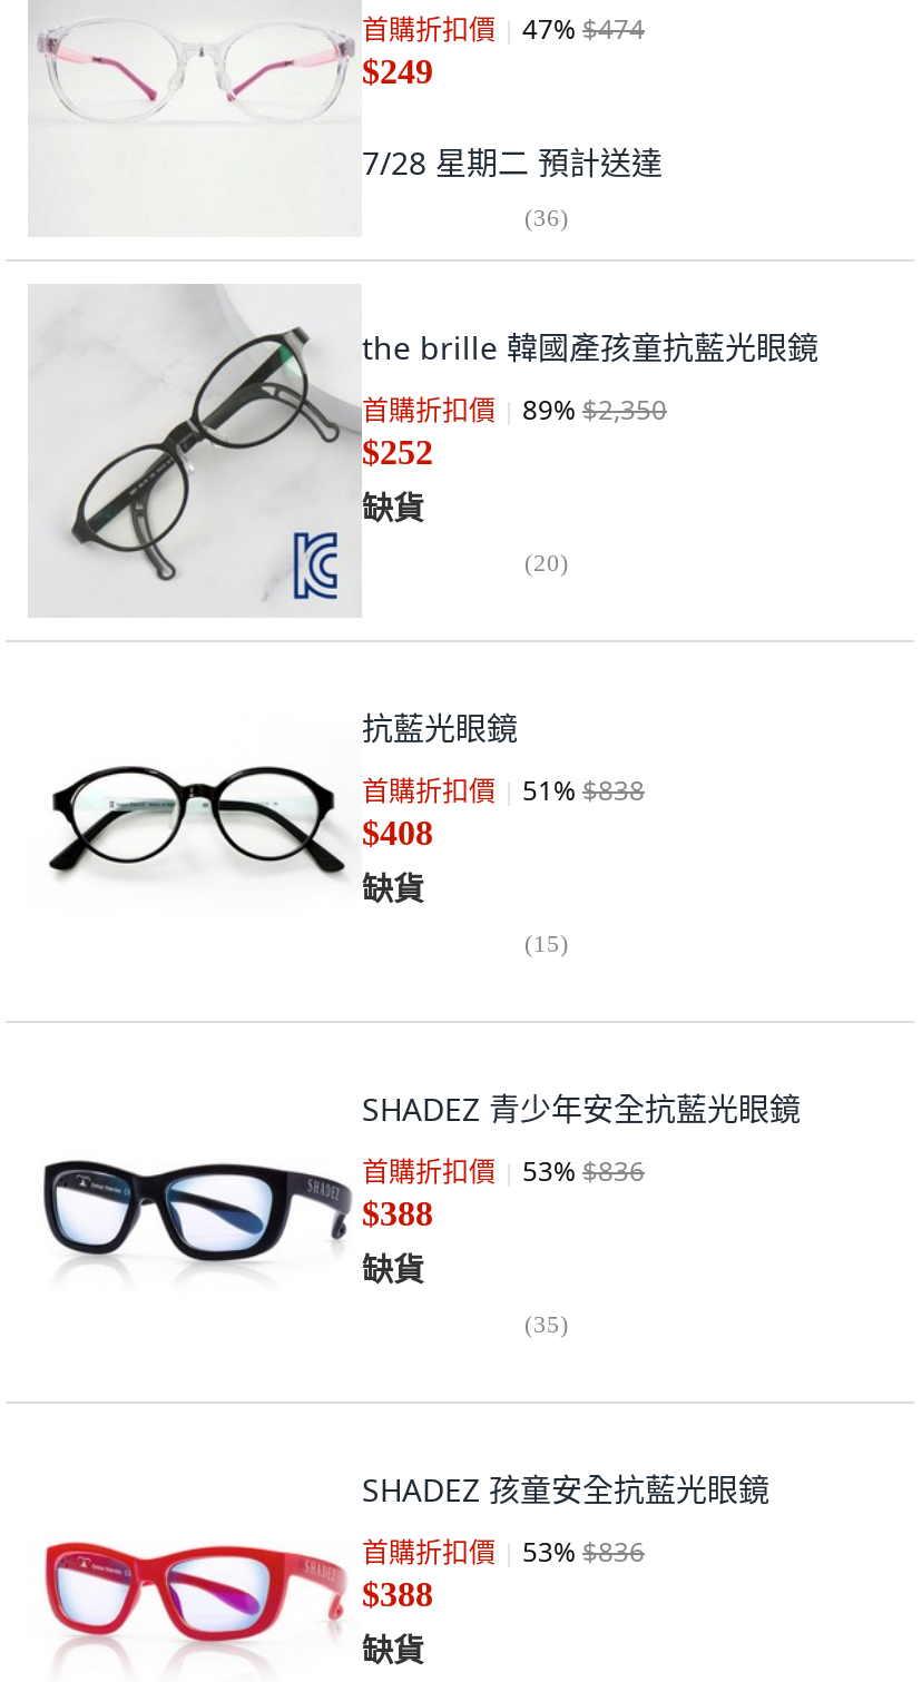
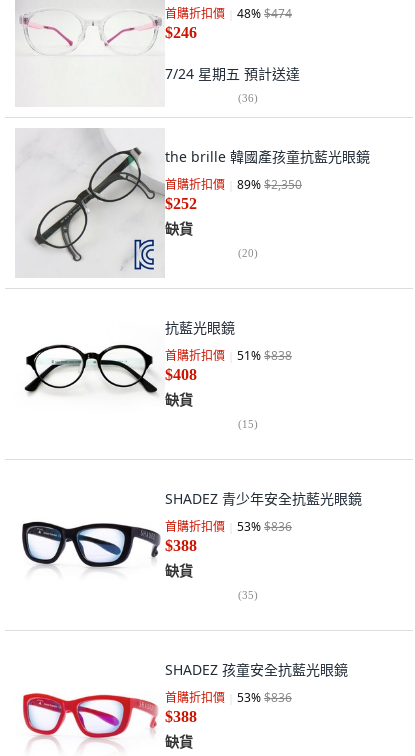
- 首購折扣價 47% $474
+ 首購折扣價 48% $474

- $249
+ $246

- 7/28 星期二預計送達
+ 7/24 星期五預計送達
